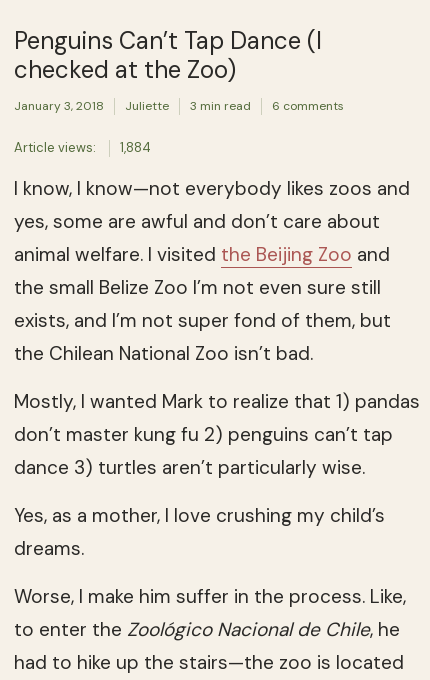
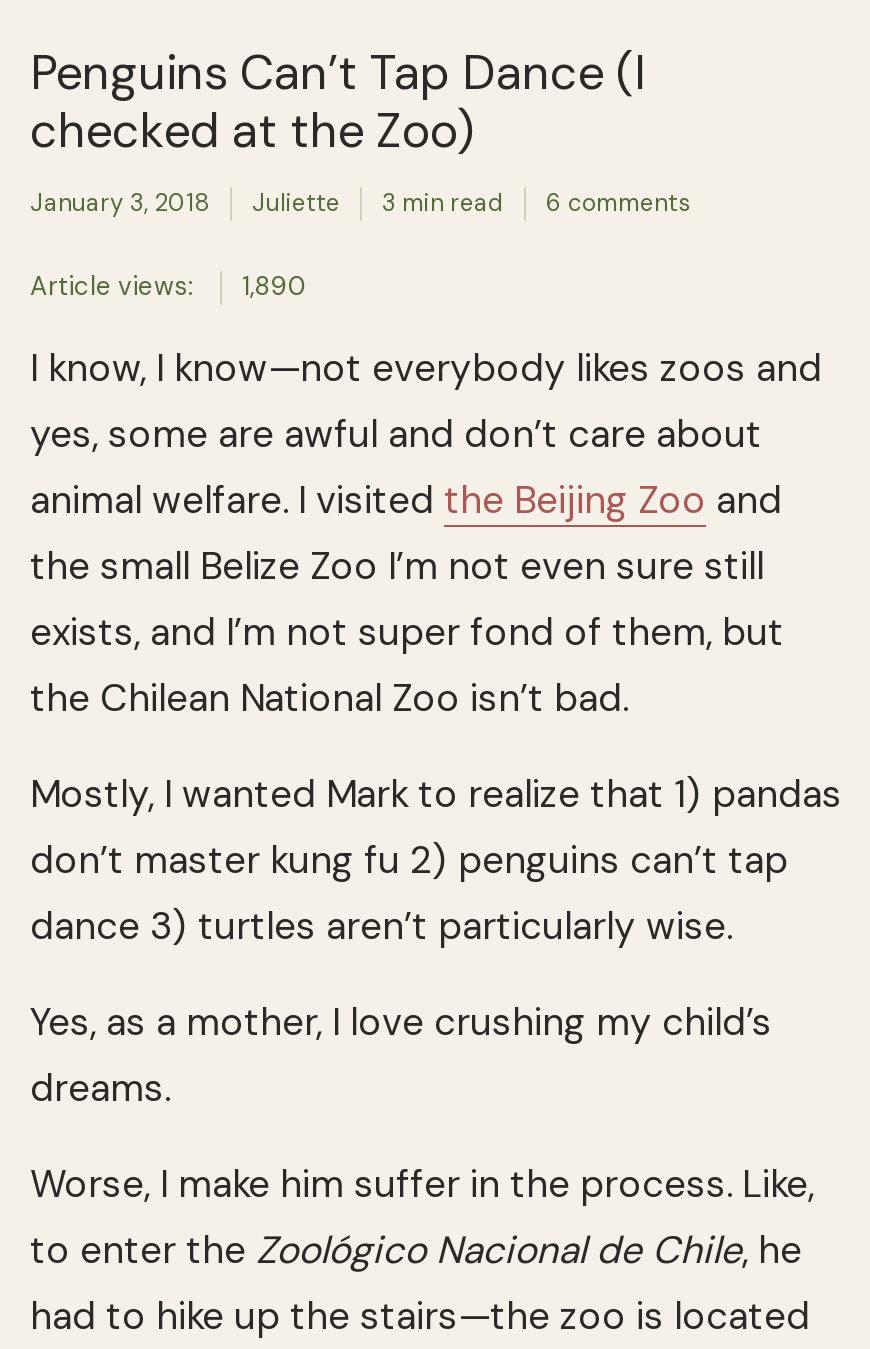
- Article views: 1,884
+ Article views: 1,890
